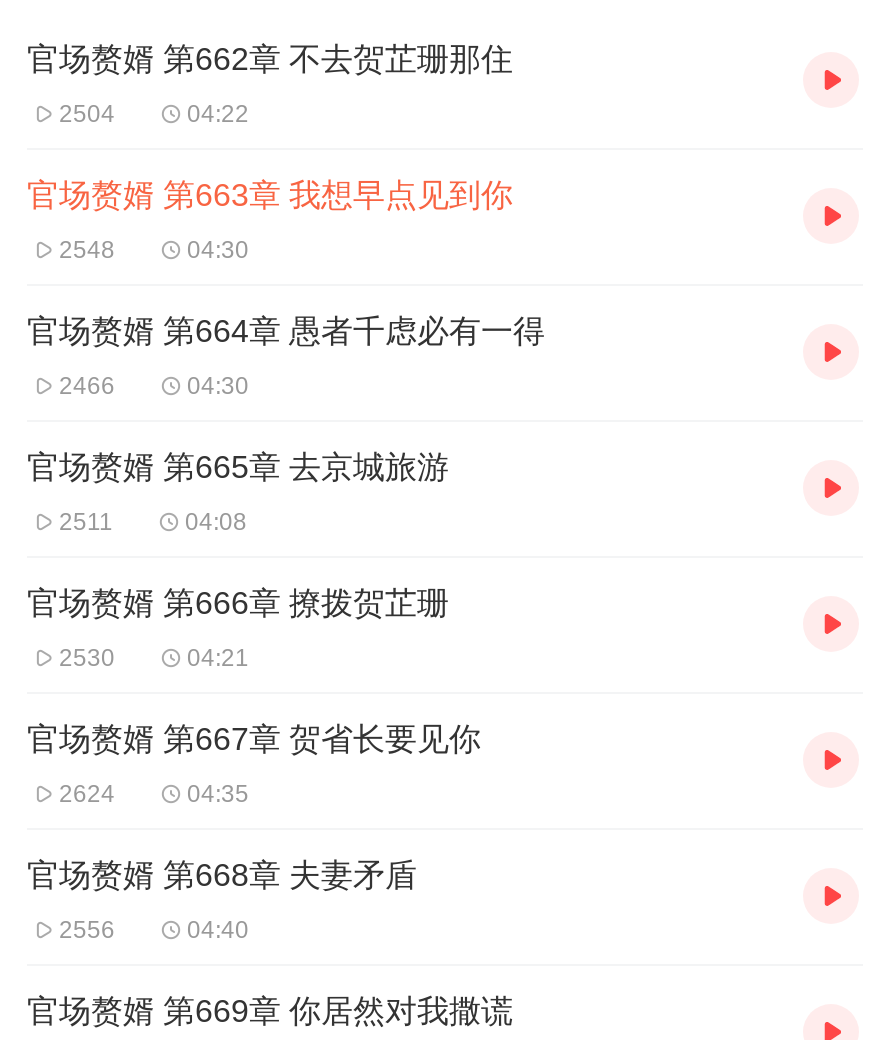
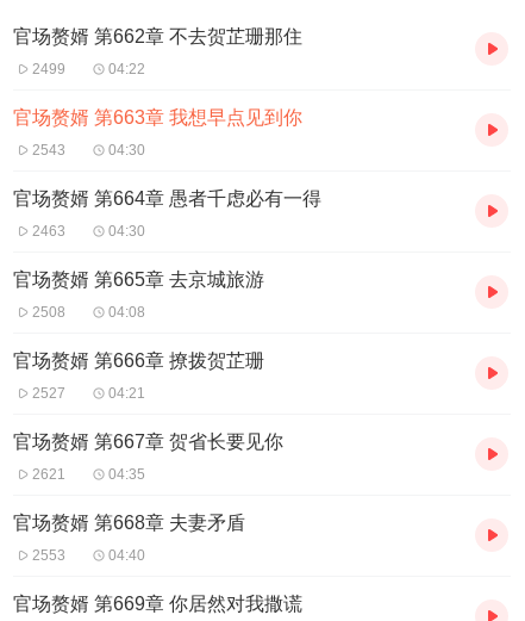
- 2504
+ 2499

- 2548
+ 2543

- 2466
+ 2463

- 2511
+ 2508

- 2530
+ 2527

- 2624
+ 2621

- 2556
+ 2553
